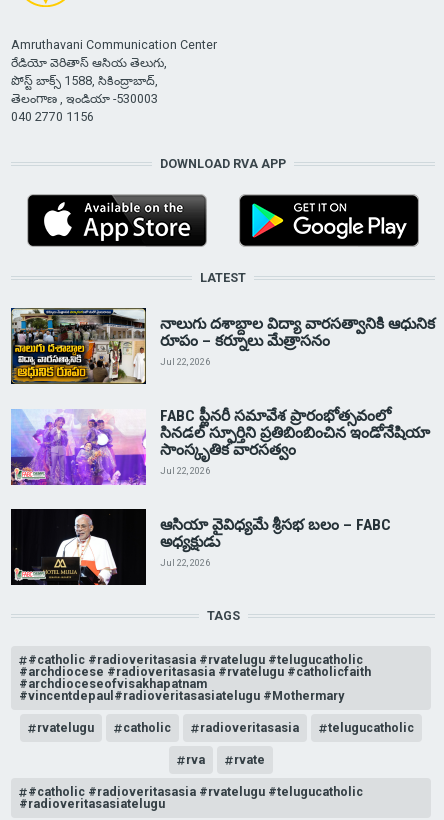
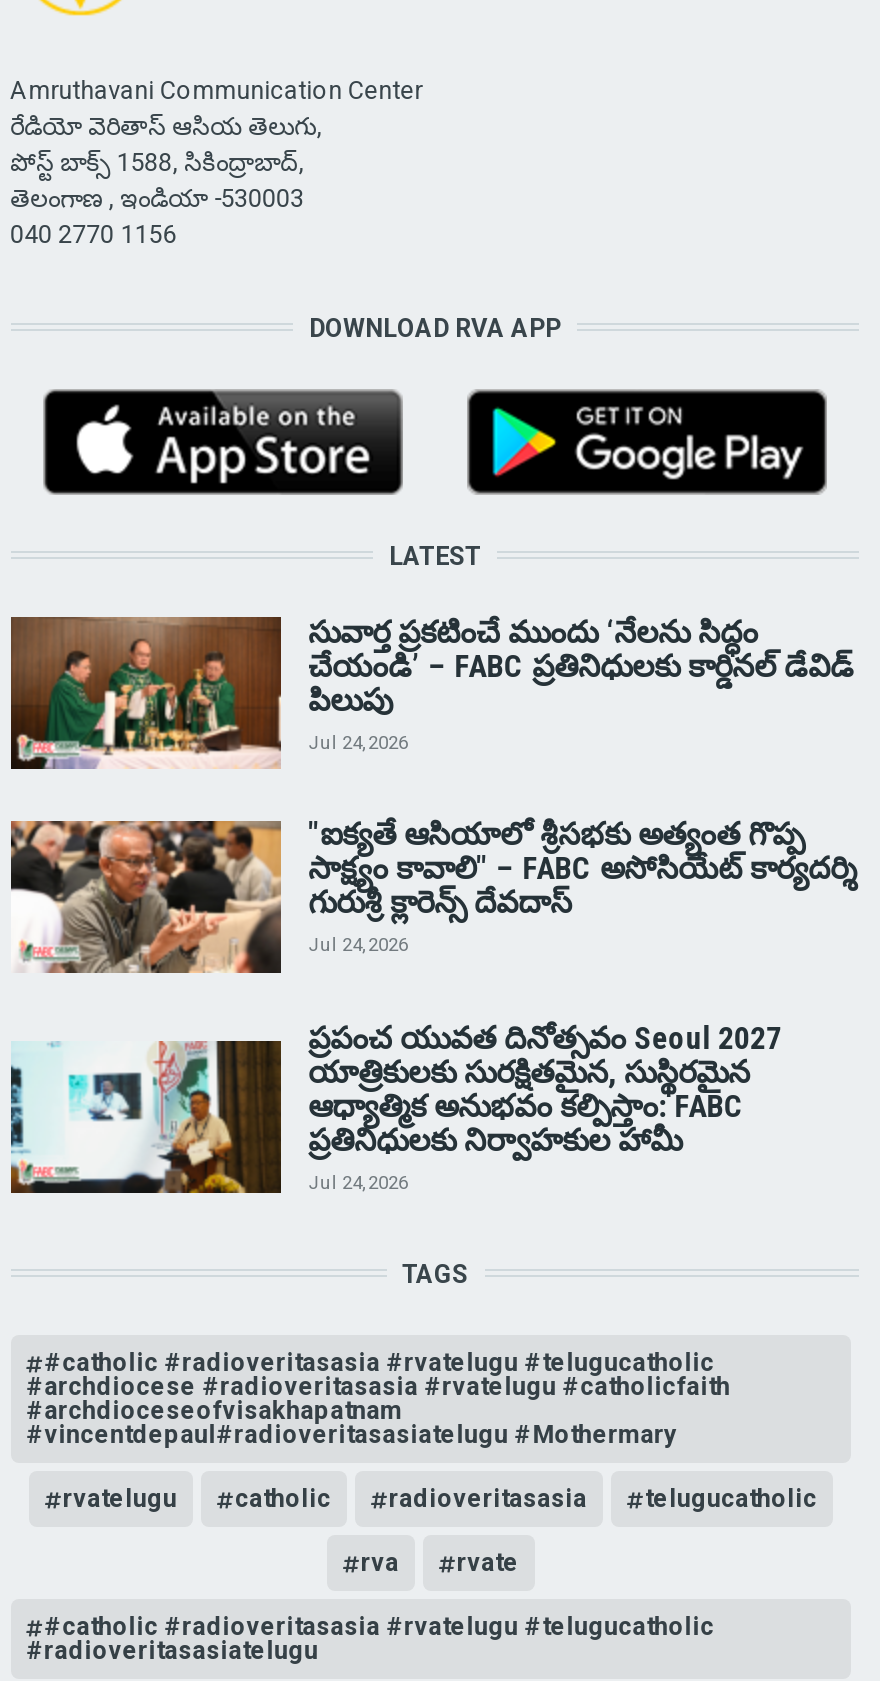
- [image]
- నాలుగు దశాబ్దాల విద్యా వారసత్వానికి ఆధునిక
- రూపం – కర్నూలు మేత్రాసనం
- Jul 22, 2026
+ [image]
+ సువార్త ప్రకటించే ముందు ‘నేలను సిద్ధం
+ చేయండి’ – FABC ప్రతినిధులకు కార్డినల్ డేవిడ్
+ పిలుపు
+ Jul 24, 2026

- [image]
- FABC ప్లీనరీ సమావేశ ప్రారంభోత్సవంలో
- సినడల్ స్ఫూర్తిని ప్రతిబింబించిన ఇండోనేషియా
- సాంస్కృతిక వారసత్వం
- Jul 22, 2026
+ [image]
+ "ఐక్యతే ఆసియాలో శ్రీసభకు అత్యంత గొప్ప
+ సాక్ష్యం కావాలి" – FABC అసోసియేట్ కార్యదర్శి
+ గురుశ్రీ క్లారెన్స్ దేవదాస్
+ Jul 24, 2026

- [image]
- ఆసియా వైవిధ్యమే శ్రీసభ బలం – FABC
- అధ్యక్షుడు
- Jul 22, 2026
+ [image]
+ ప్రపంచ యువత దినోత్సవం Seoul 2027
+ యాత్రికులకు సురక్షితమైన, సుస్థిరమైన
+ ఆధ్యాత్మిక అనుభవం కల్పిస్తాం: FABC
+ ప్రతినిధులకు నిర్వాహకుల హామీ
+ Jul 24, 2026
